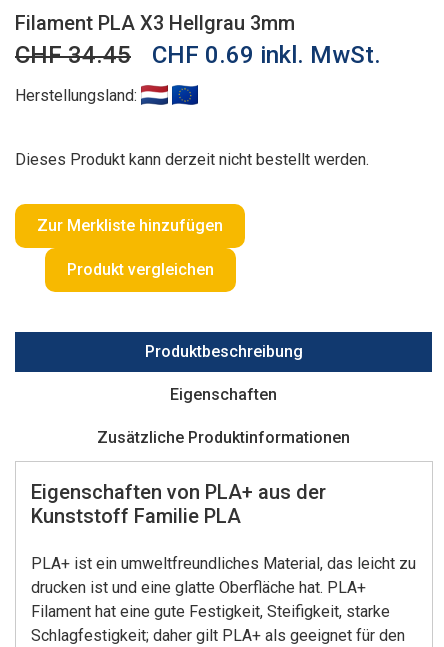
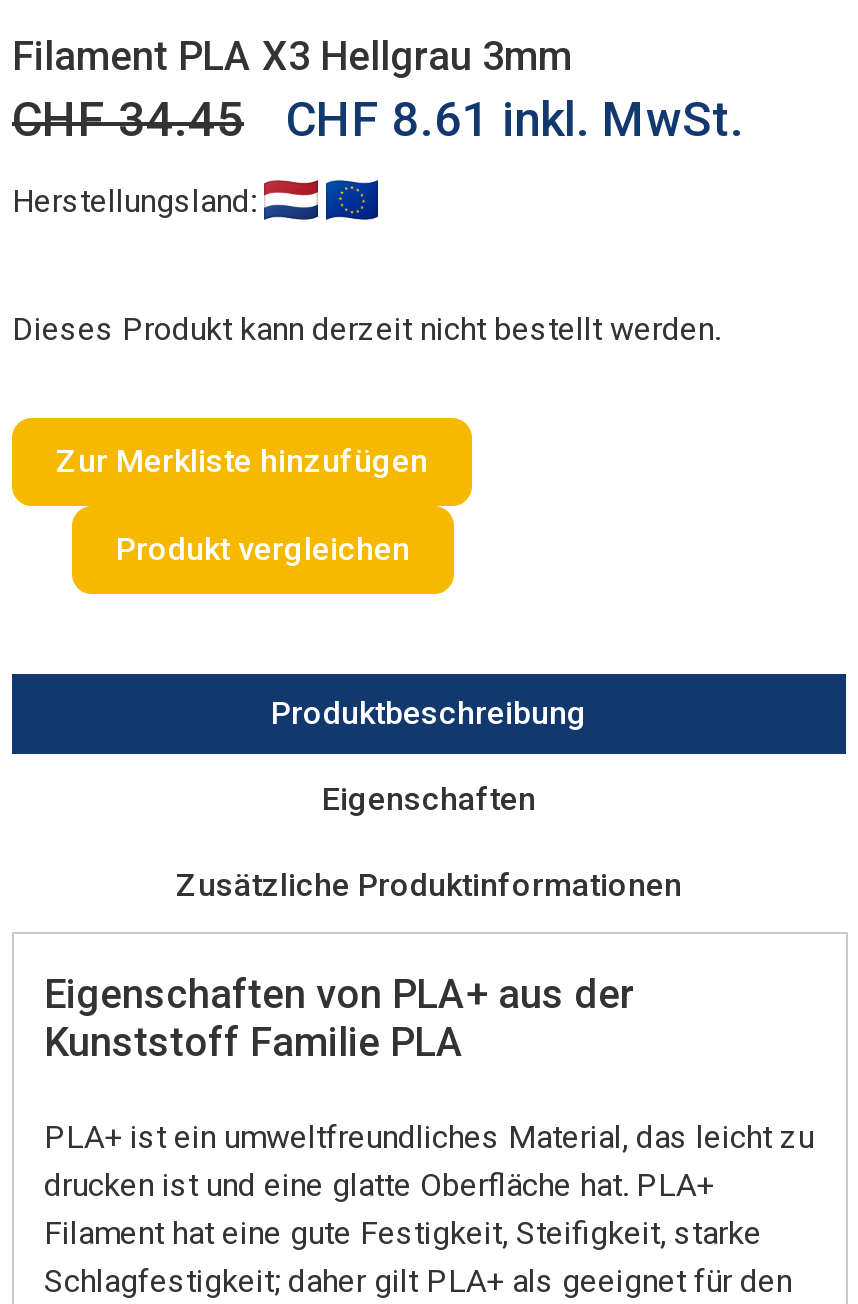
- CHF 34.45 CHF 0.69 inkl. MwSt.
+ CHF 34.45 CHF 8.61 inkl. MwSt.
